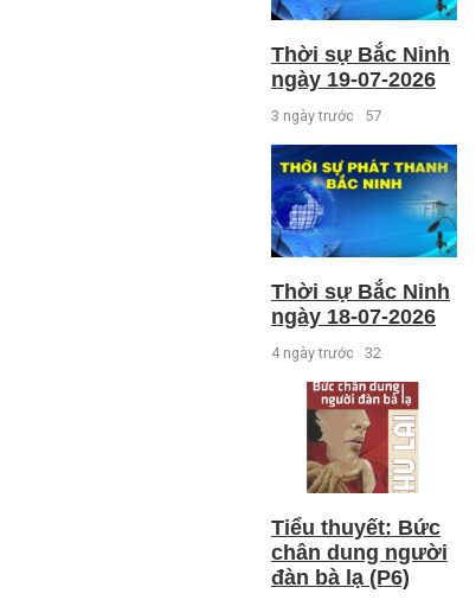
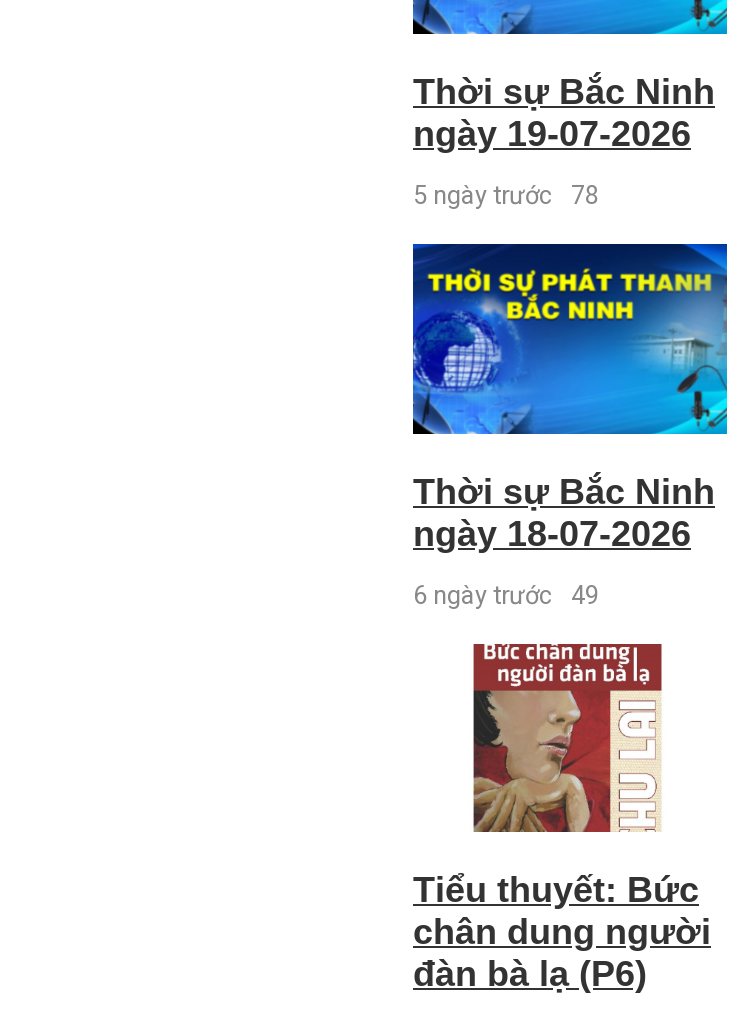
- 3 ngày trước 57
+ 5 ngày trước 78

- 4 ngày trước 32
+ 6 ngày trước 49
